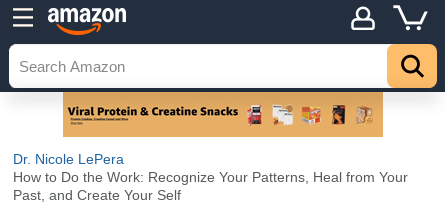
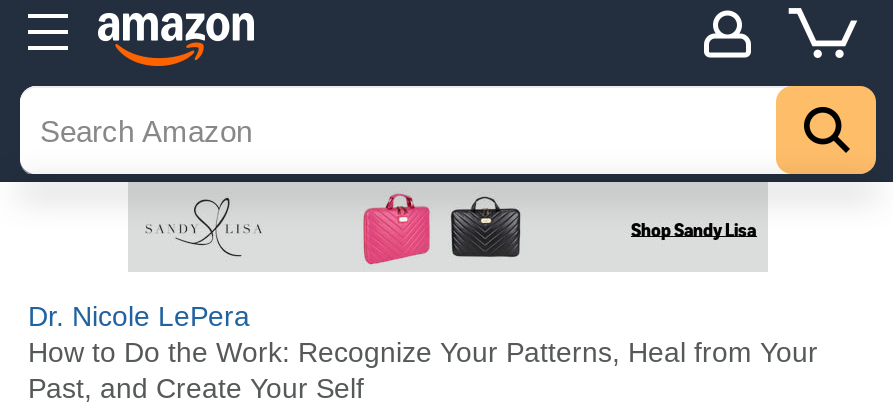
- [image]
+ [image]
